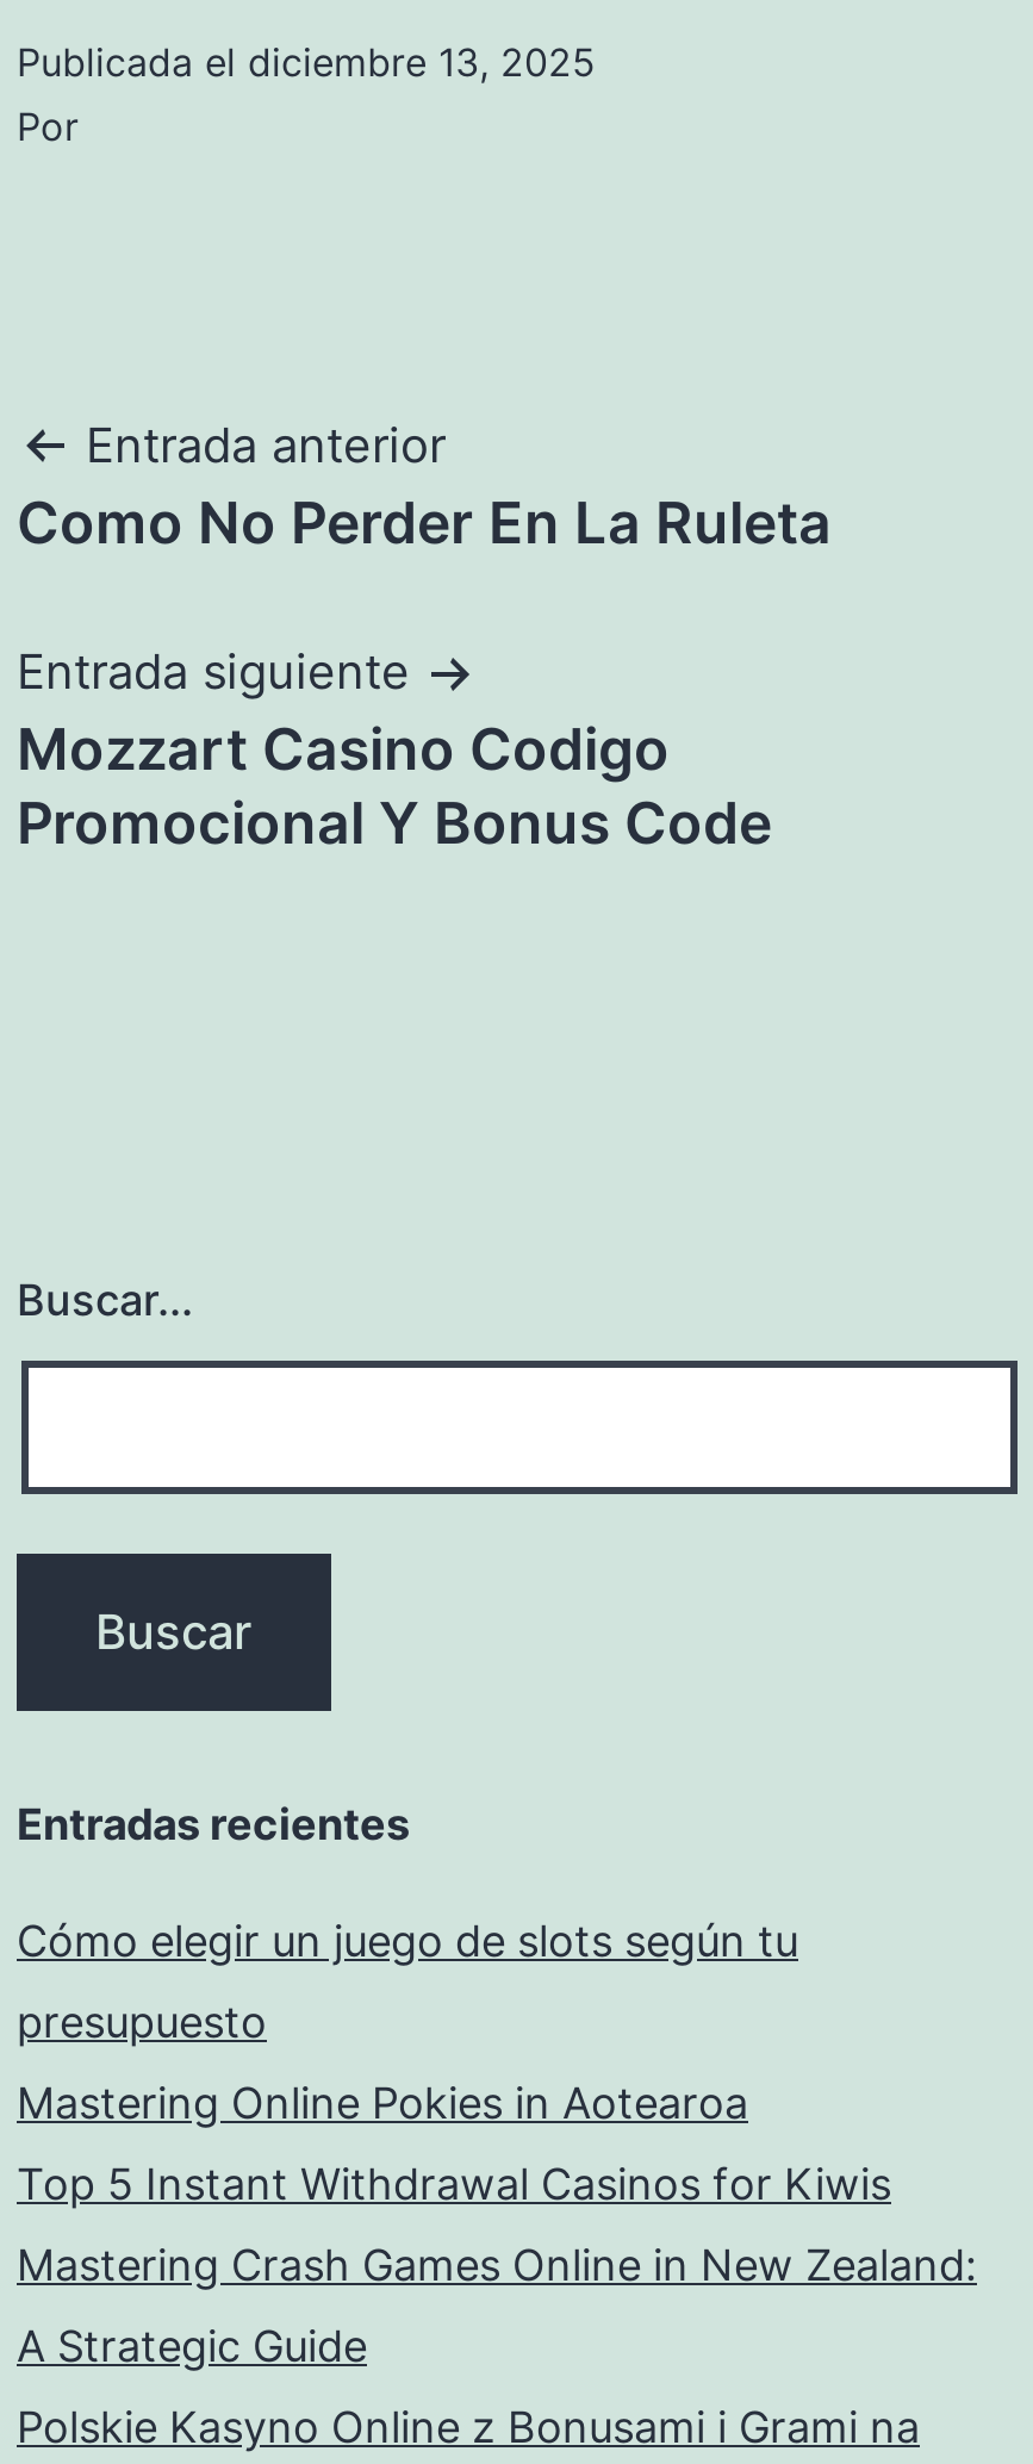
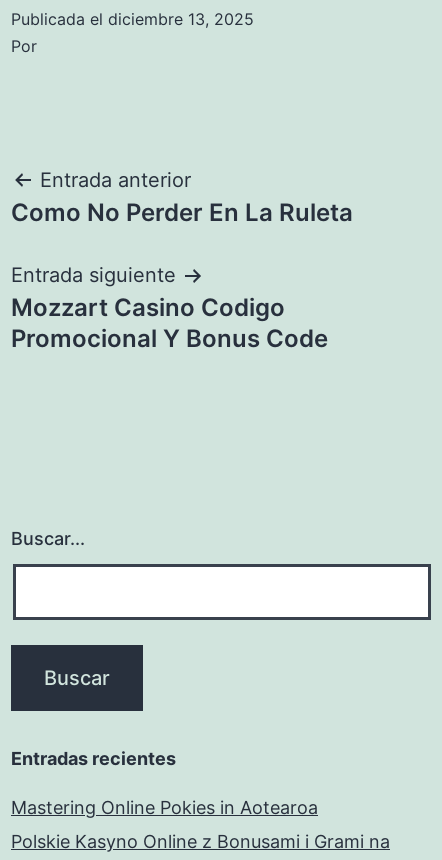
- Cómo elegir un juego de slots según tu
- presupuesto

- Top 5 Instant Withdrawal Casinos for Kiwis
- Mastering Crash Games Online in New Zealand:
- A Strategic Guide
